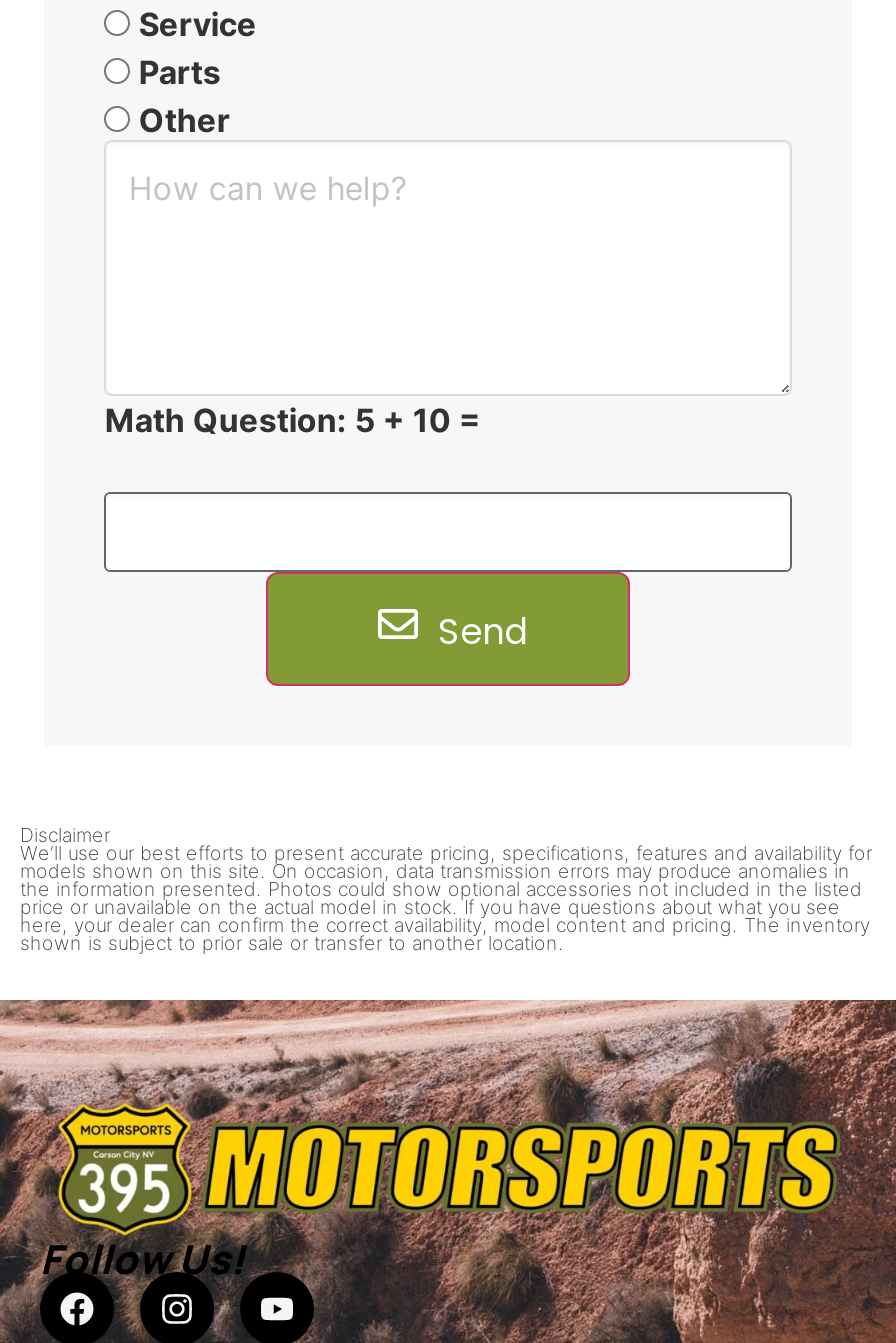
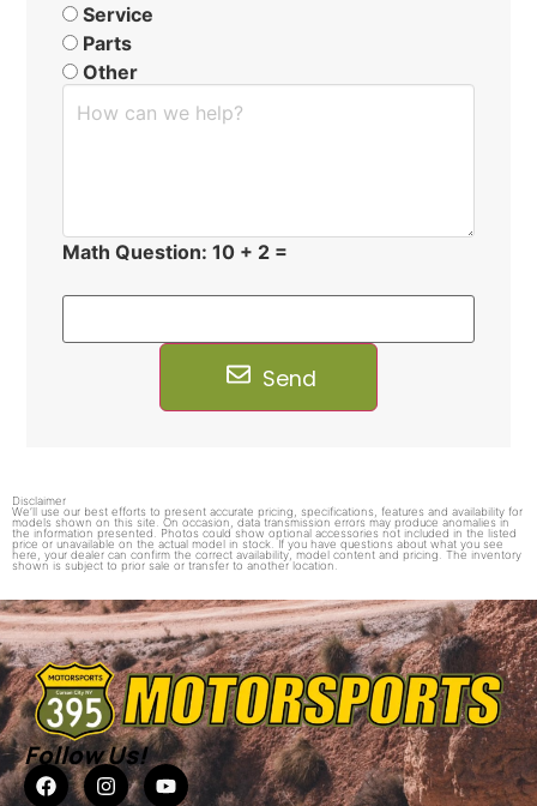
- Math Question: 5 + 10 =
+ Math Question: 10 + 2 =
